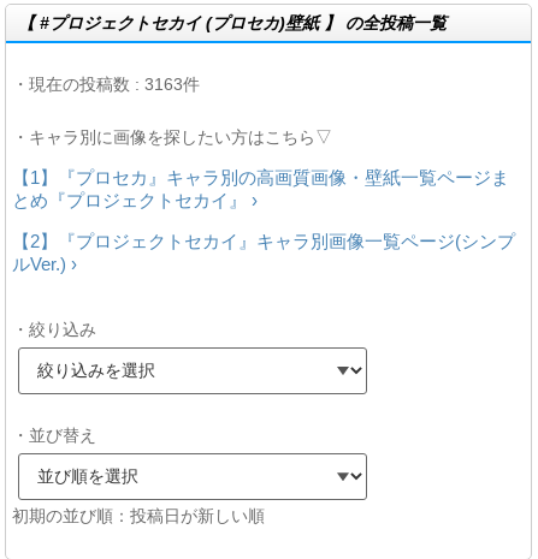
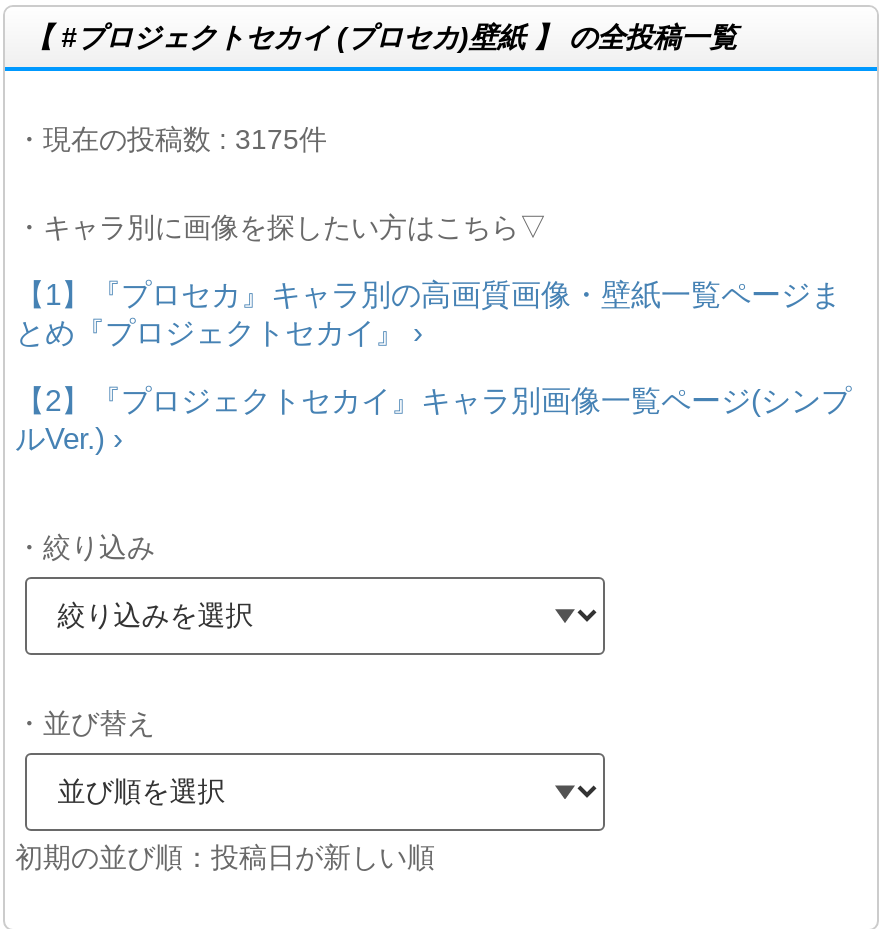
- ・現在の投稿数 : 3163件
+ ・現在の投稿数 : 3175件
